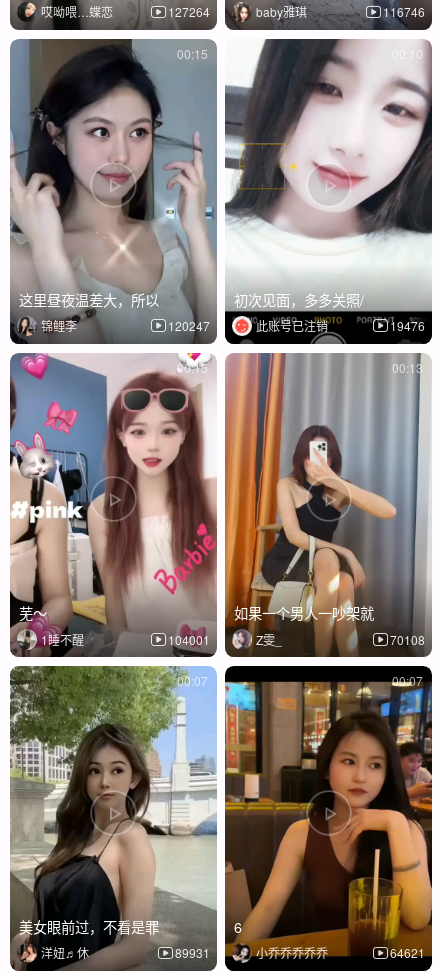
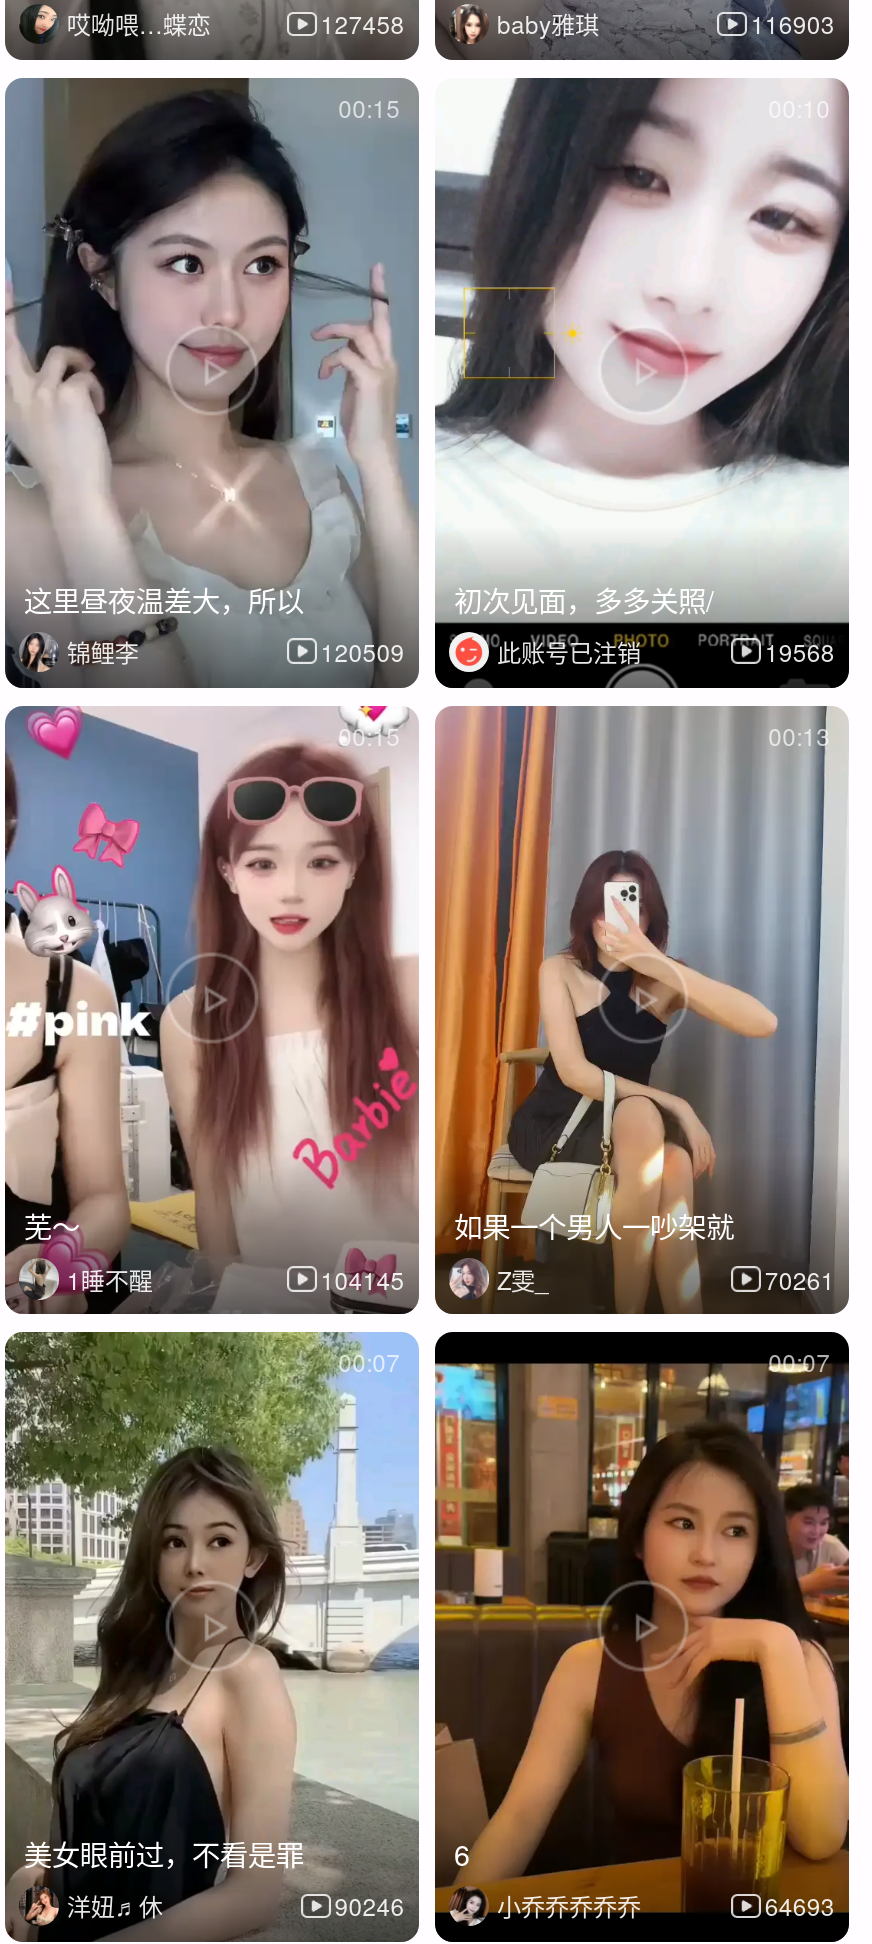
- 127264
+ 127458

- 116746
+ 116903

- 120247
+ 120509

- 19476
+ 19568

- 104001
+ 104145

- 70108
+ 70261

- 89931
+ 90246

- 64621
+ 64693
